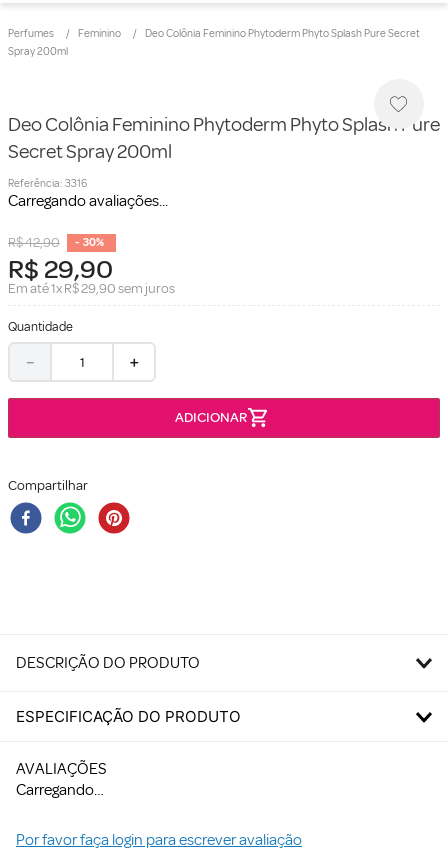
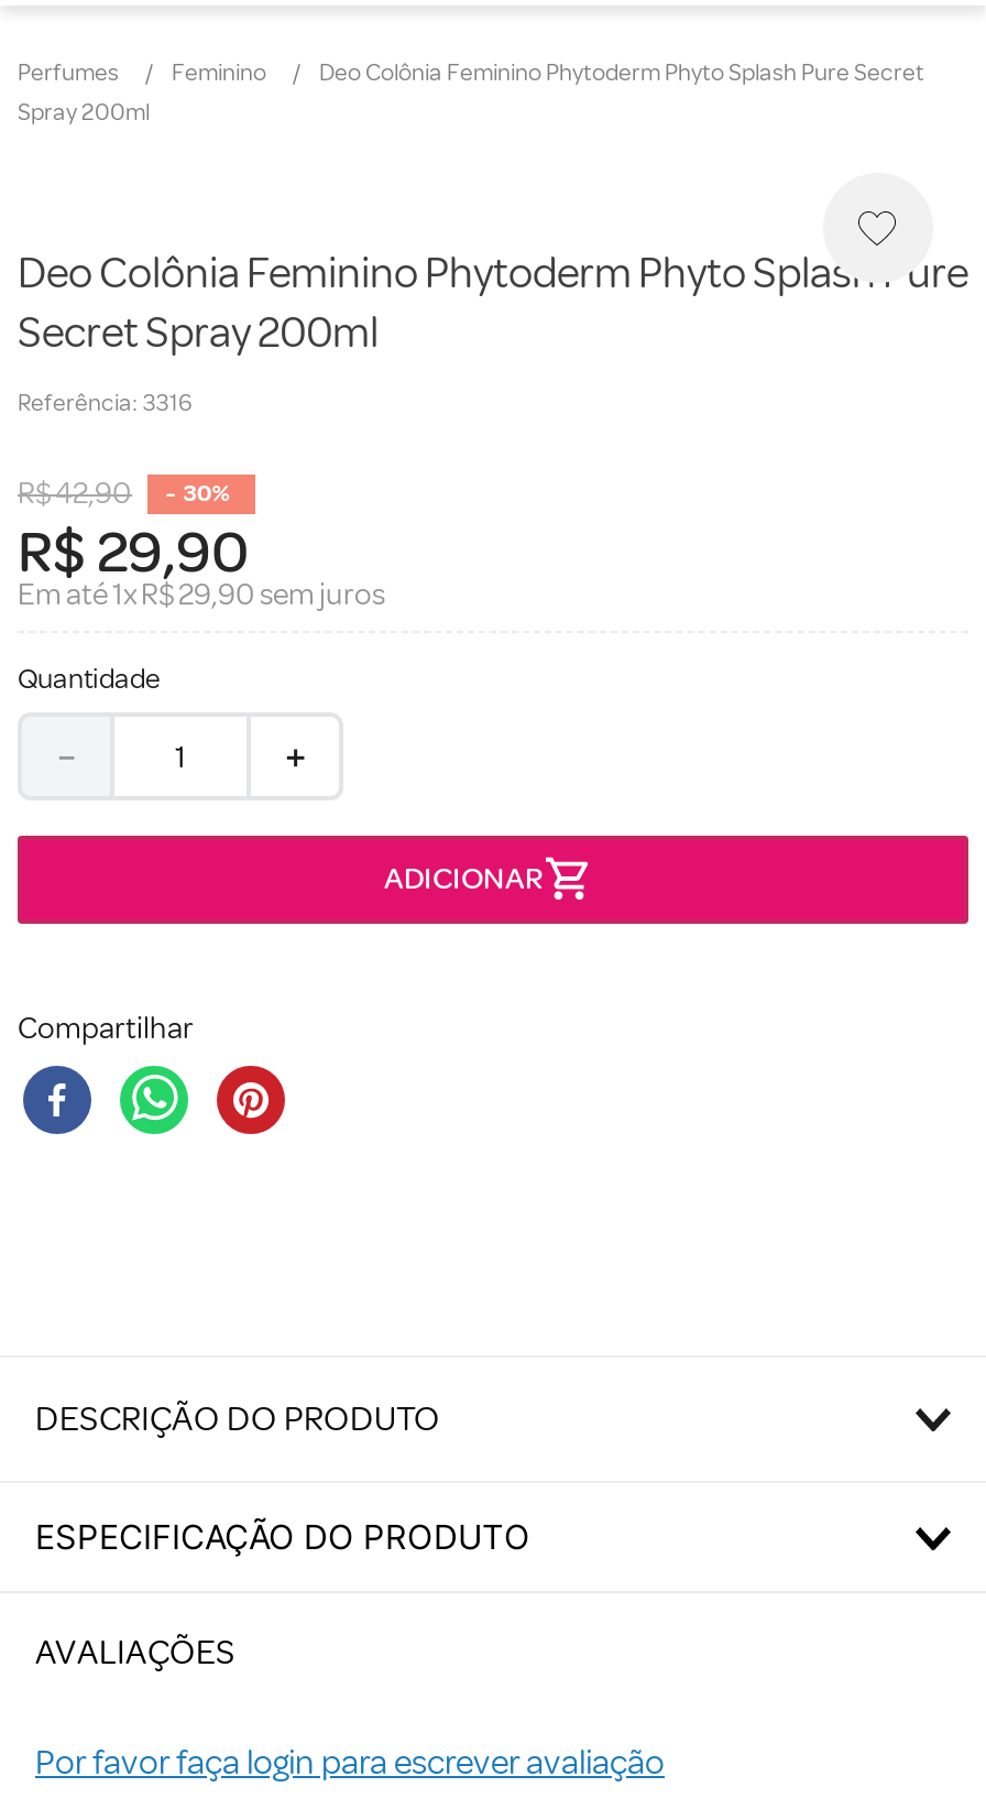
- Carregando avaliações...

- Carregando…
